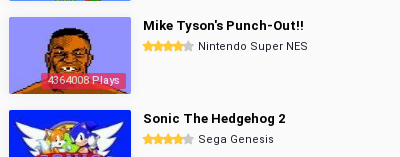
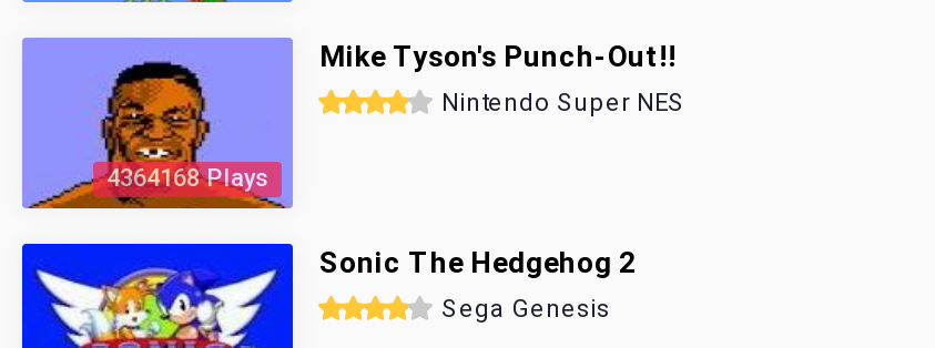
- 4364008 Plays
+ 4364168 Plays
